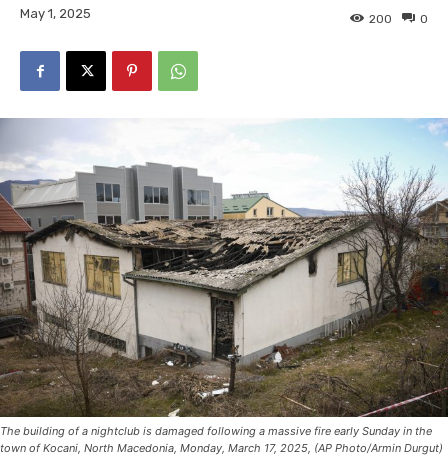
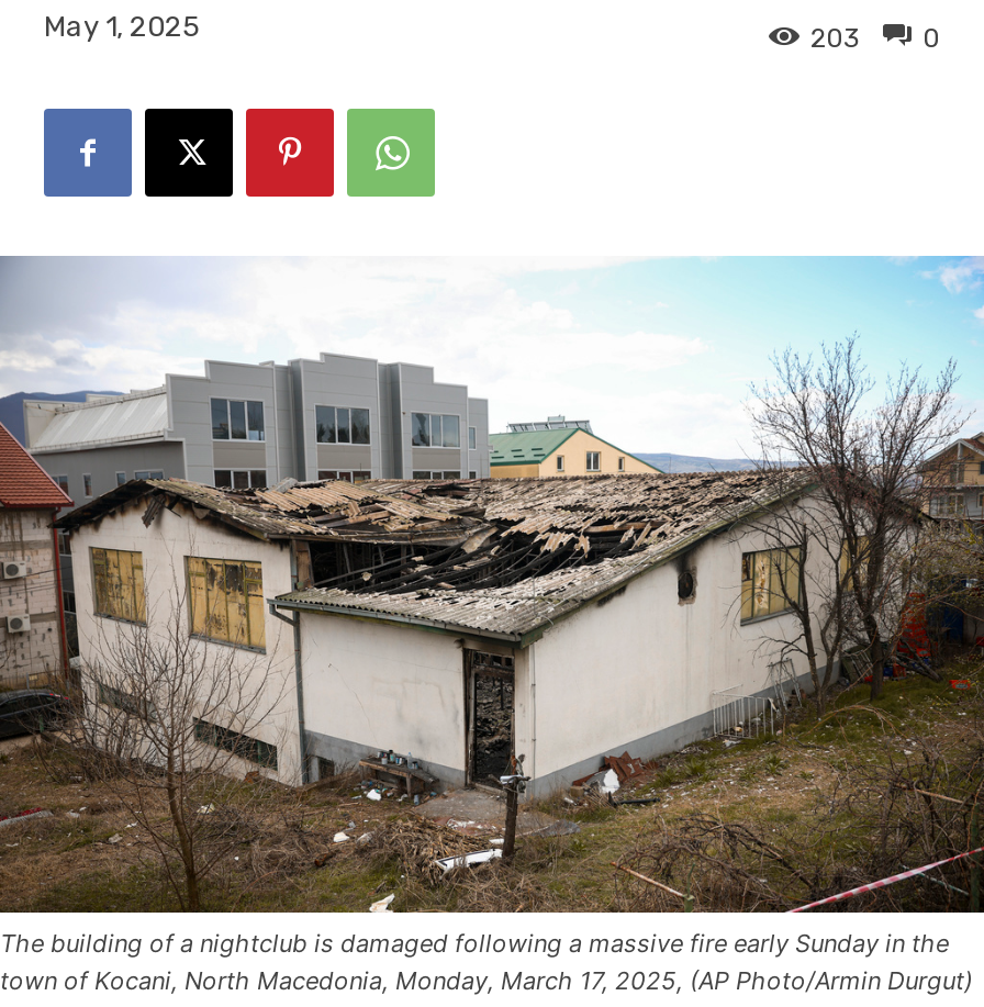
- 200
+ 203
